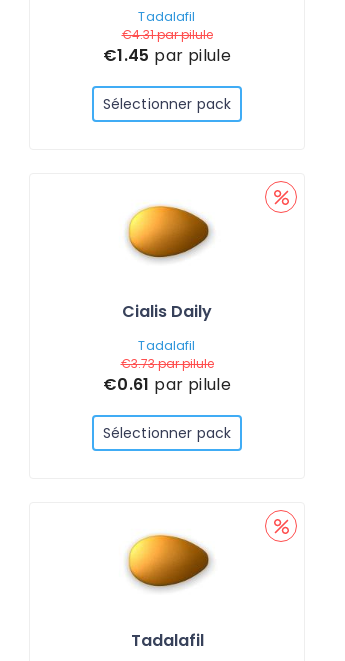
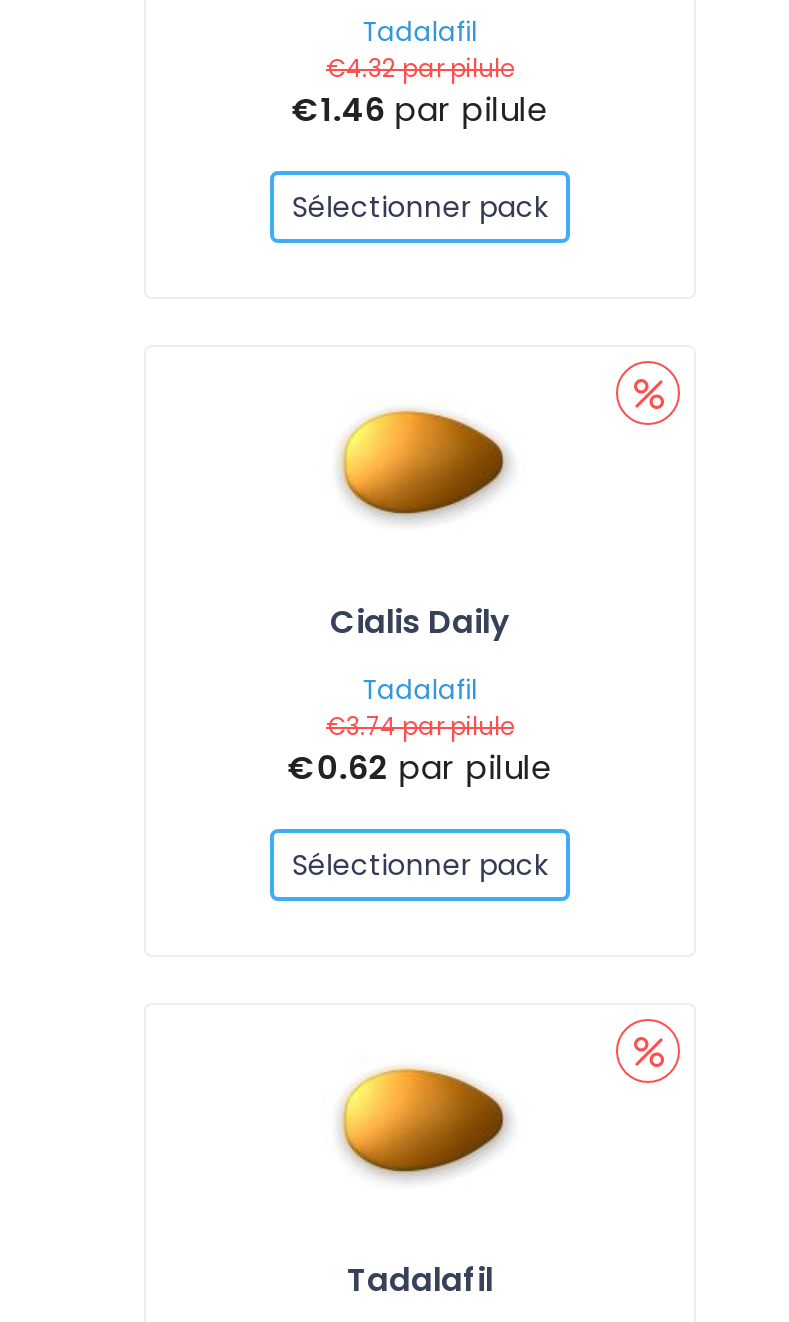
- €4.31par pilule
+ €4.32par pilule

- €1.45 par pilule
+ €1.46 par pilule

- €3.73par pilule
+ €3.74par pilule

- €0.61 par pilule
+ €0.62 par pilule
